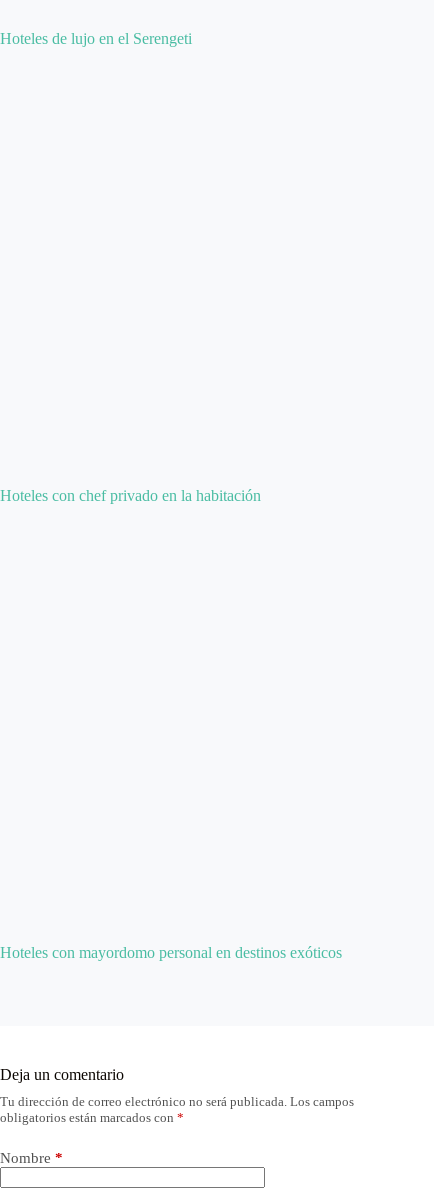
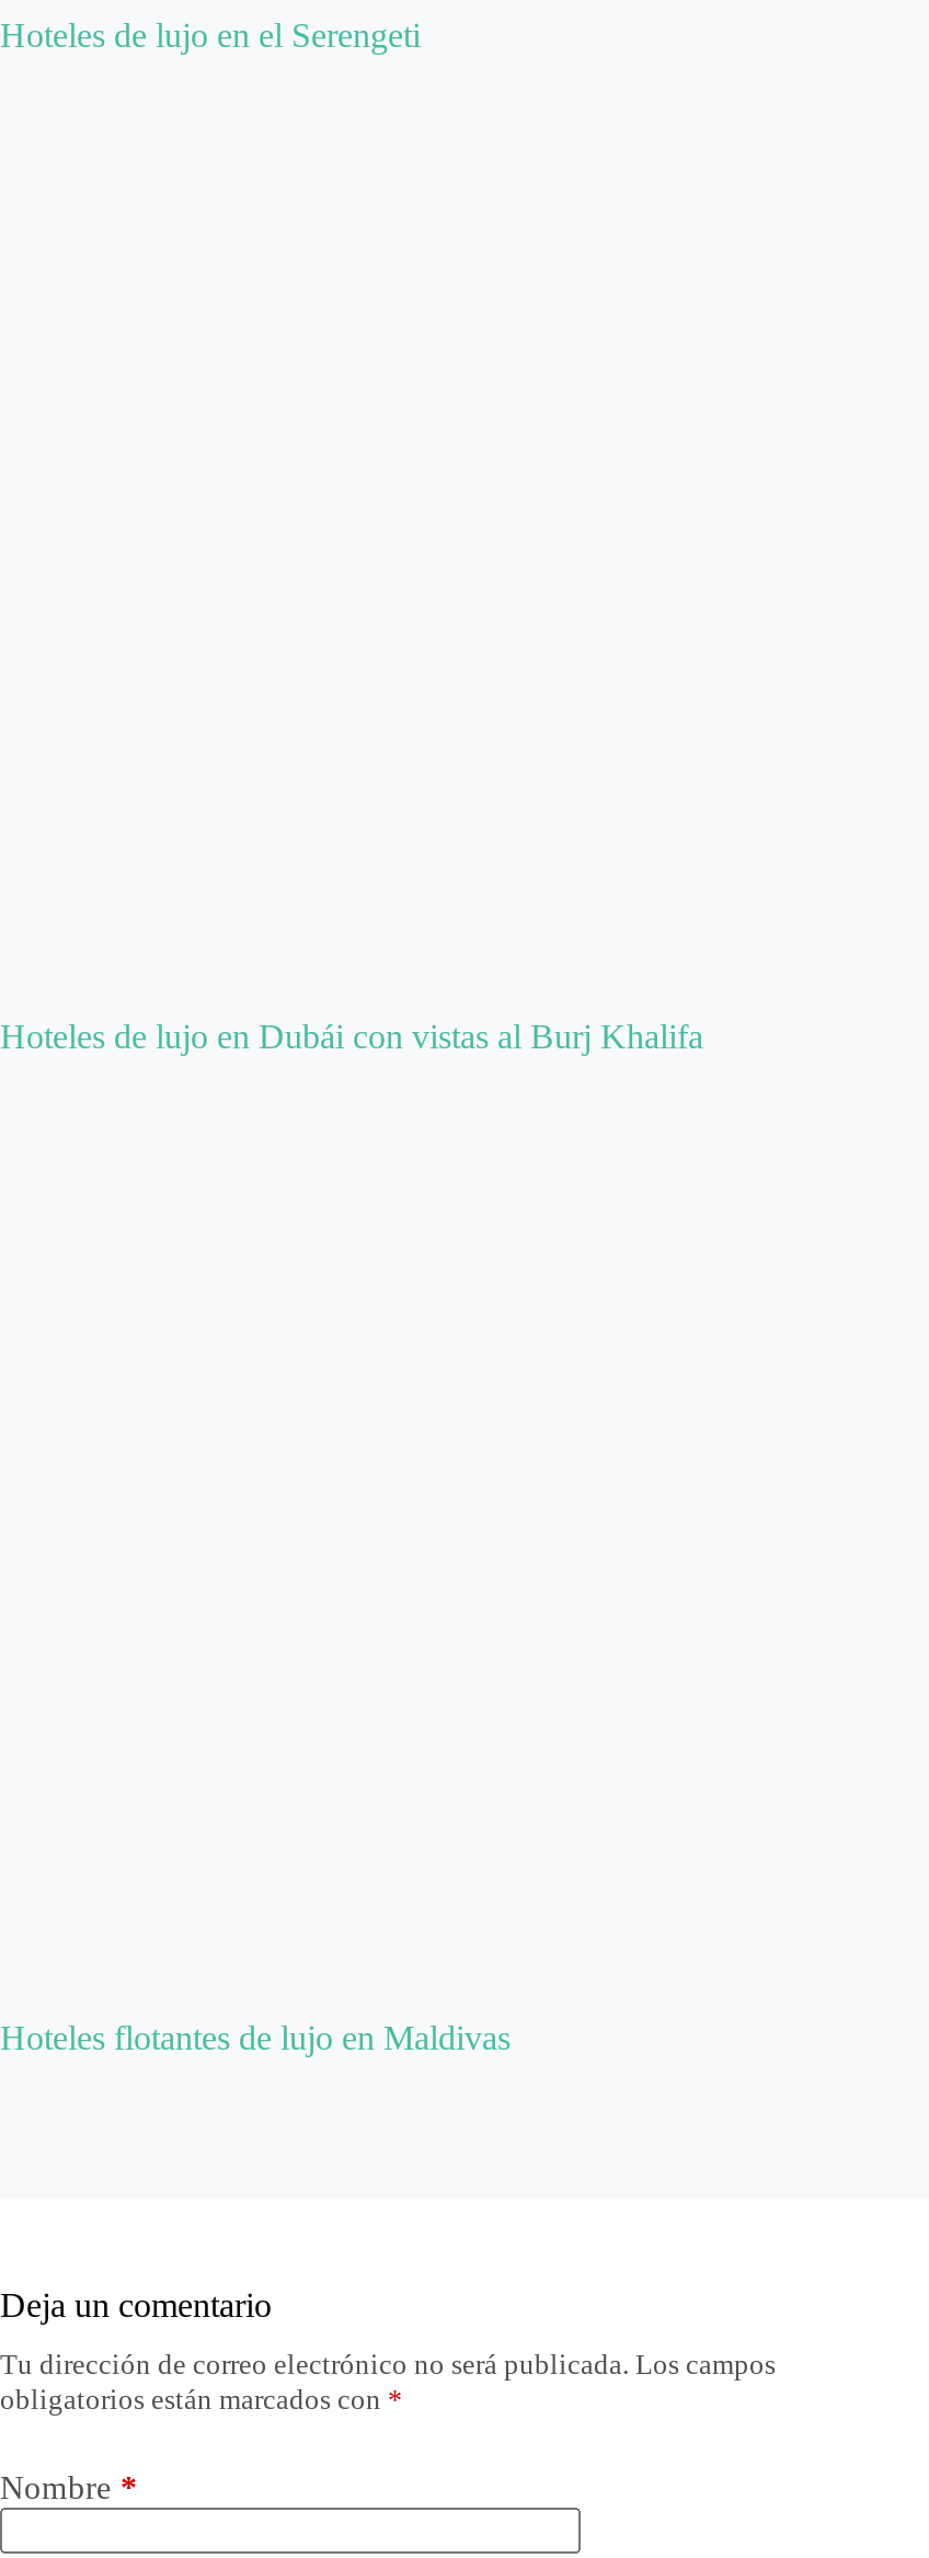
- Hoteles con chef privado en la habitación
+ Hoteles de lujo en Dubái con vistas al Burj Khalifa

- Hoteles con mayordomo personal en destinos exóticos
+ Hoteles flotantes de lujo en Maldivas
